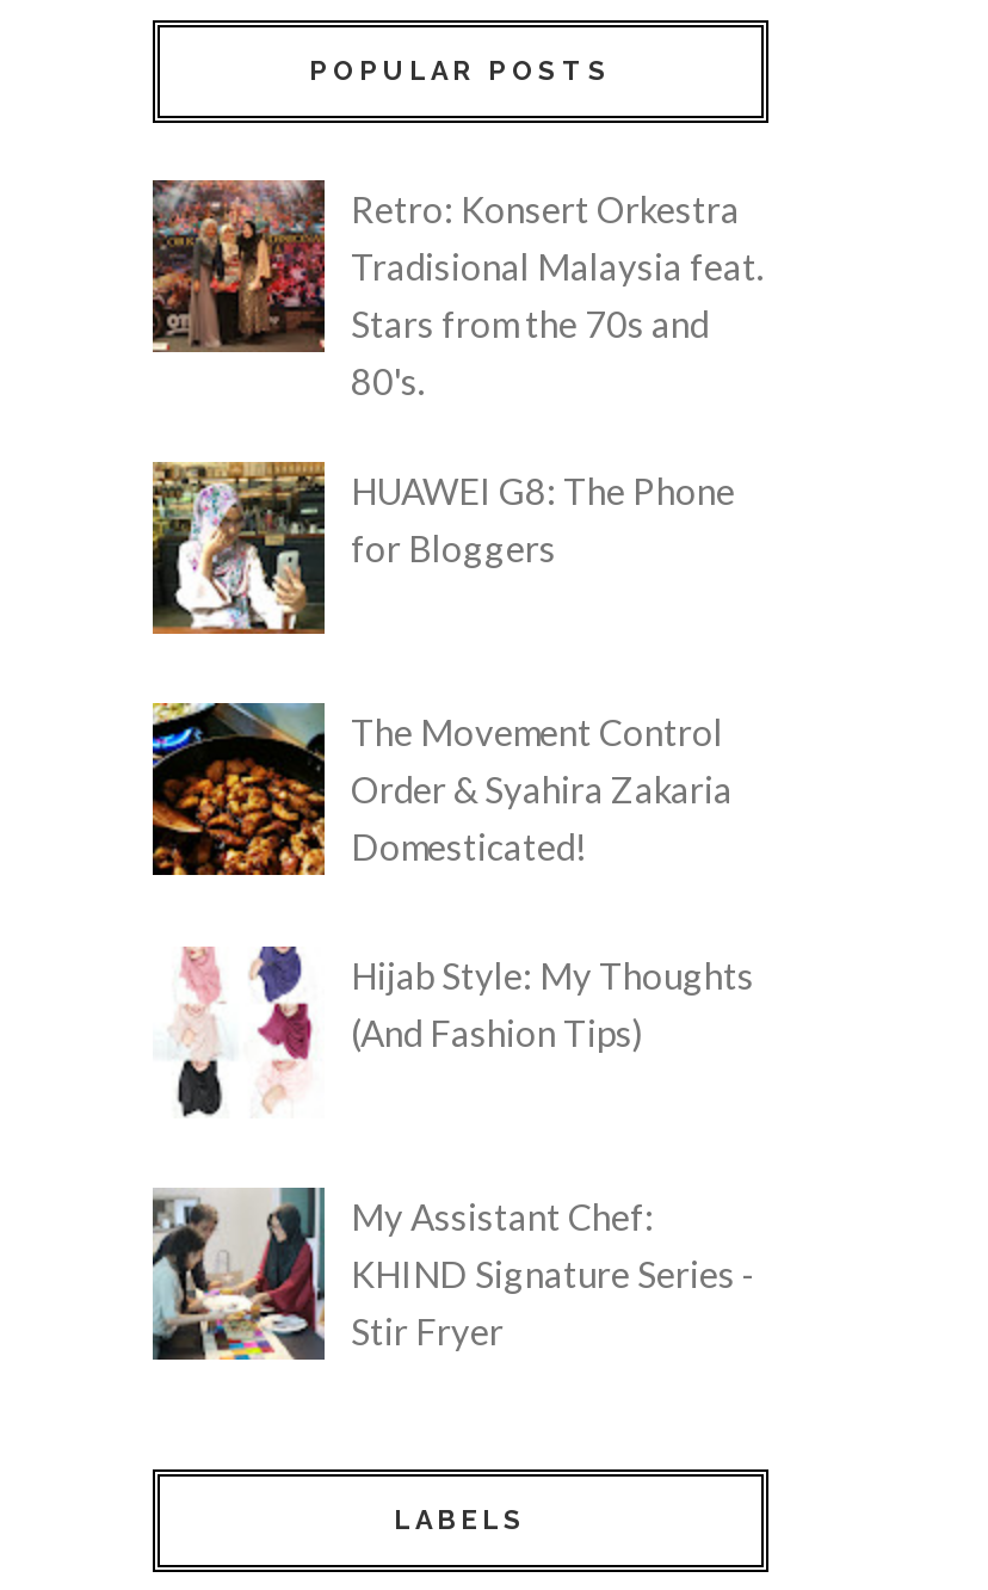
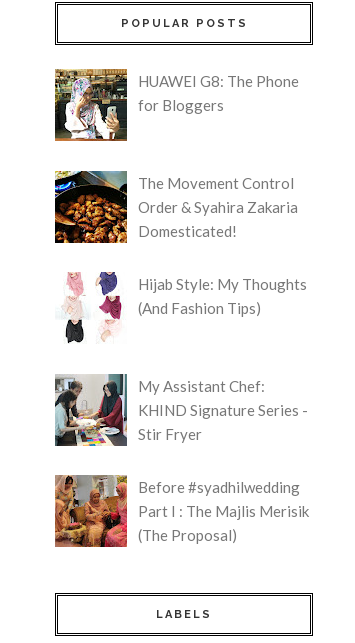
- [image]
- Retro: Konsert Orkestra
- Tradisional Malaysia feat.
- Stars from the 70s and
- 80's.

moved up: [image] | HUAWEI G8: The Phone | for Bloggers | ... | KHIND Signature Series - | Stir Fryer

+ [image]
+ Before #syadhilwedding
+ Part I : The Majlis Merisik
+ (The Proposal)
